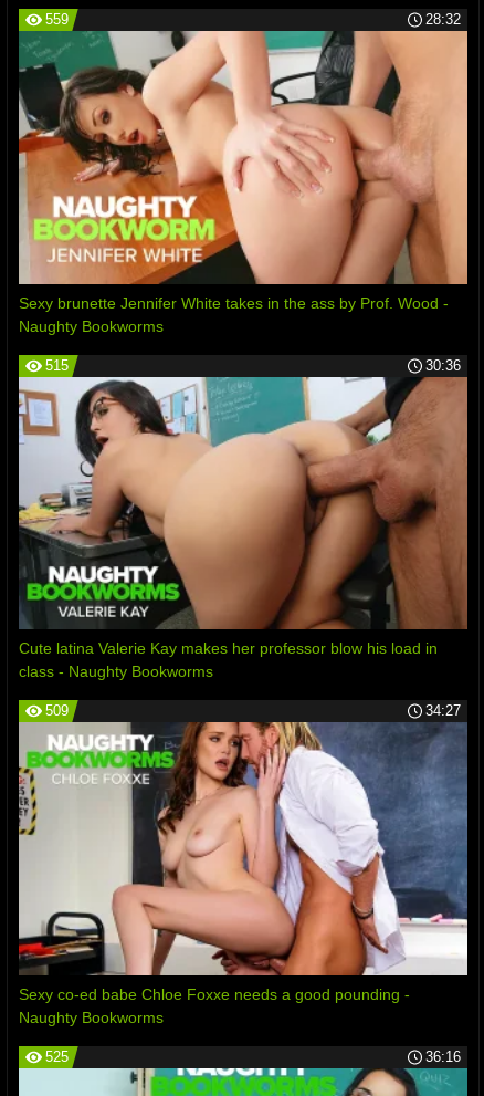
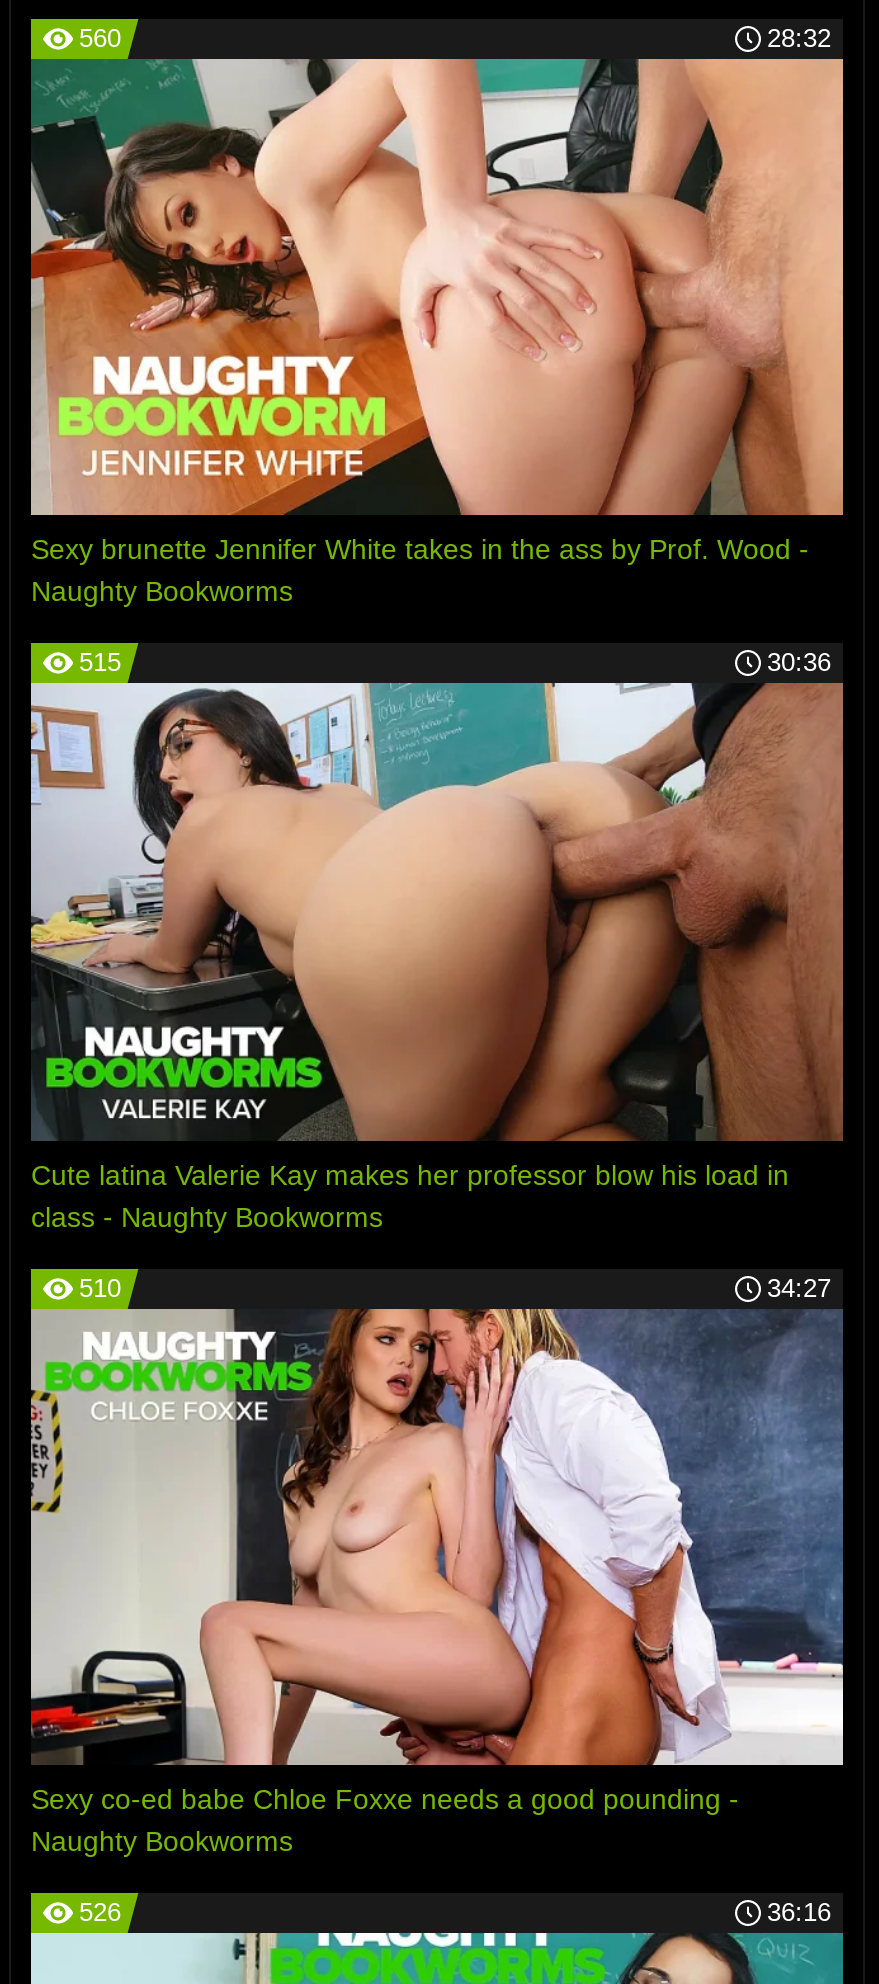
- 559
+ 560

- 509
+ 510

- 525
+ 526
